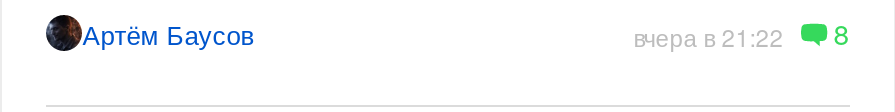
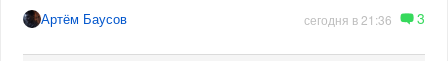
- вчера в 21:22
- 8
+ сегодня в 21:36
+ 3
